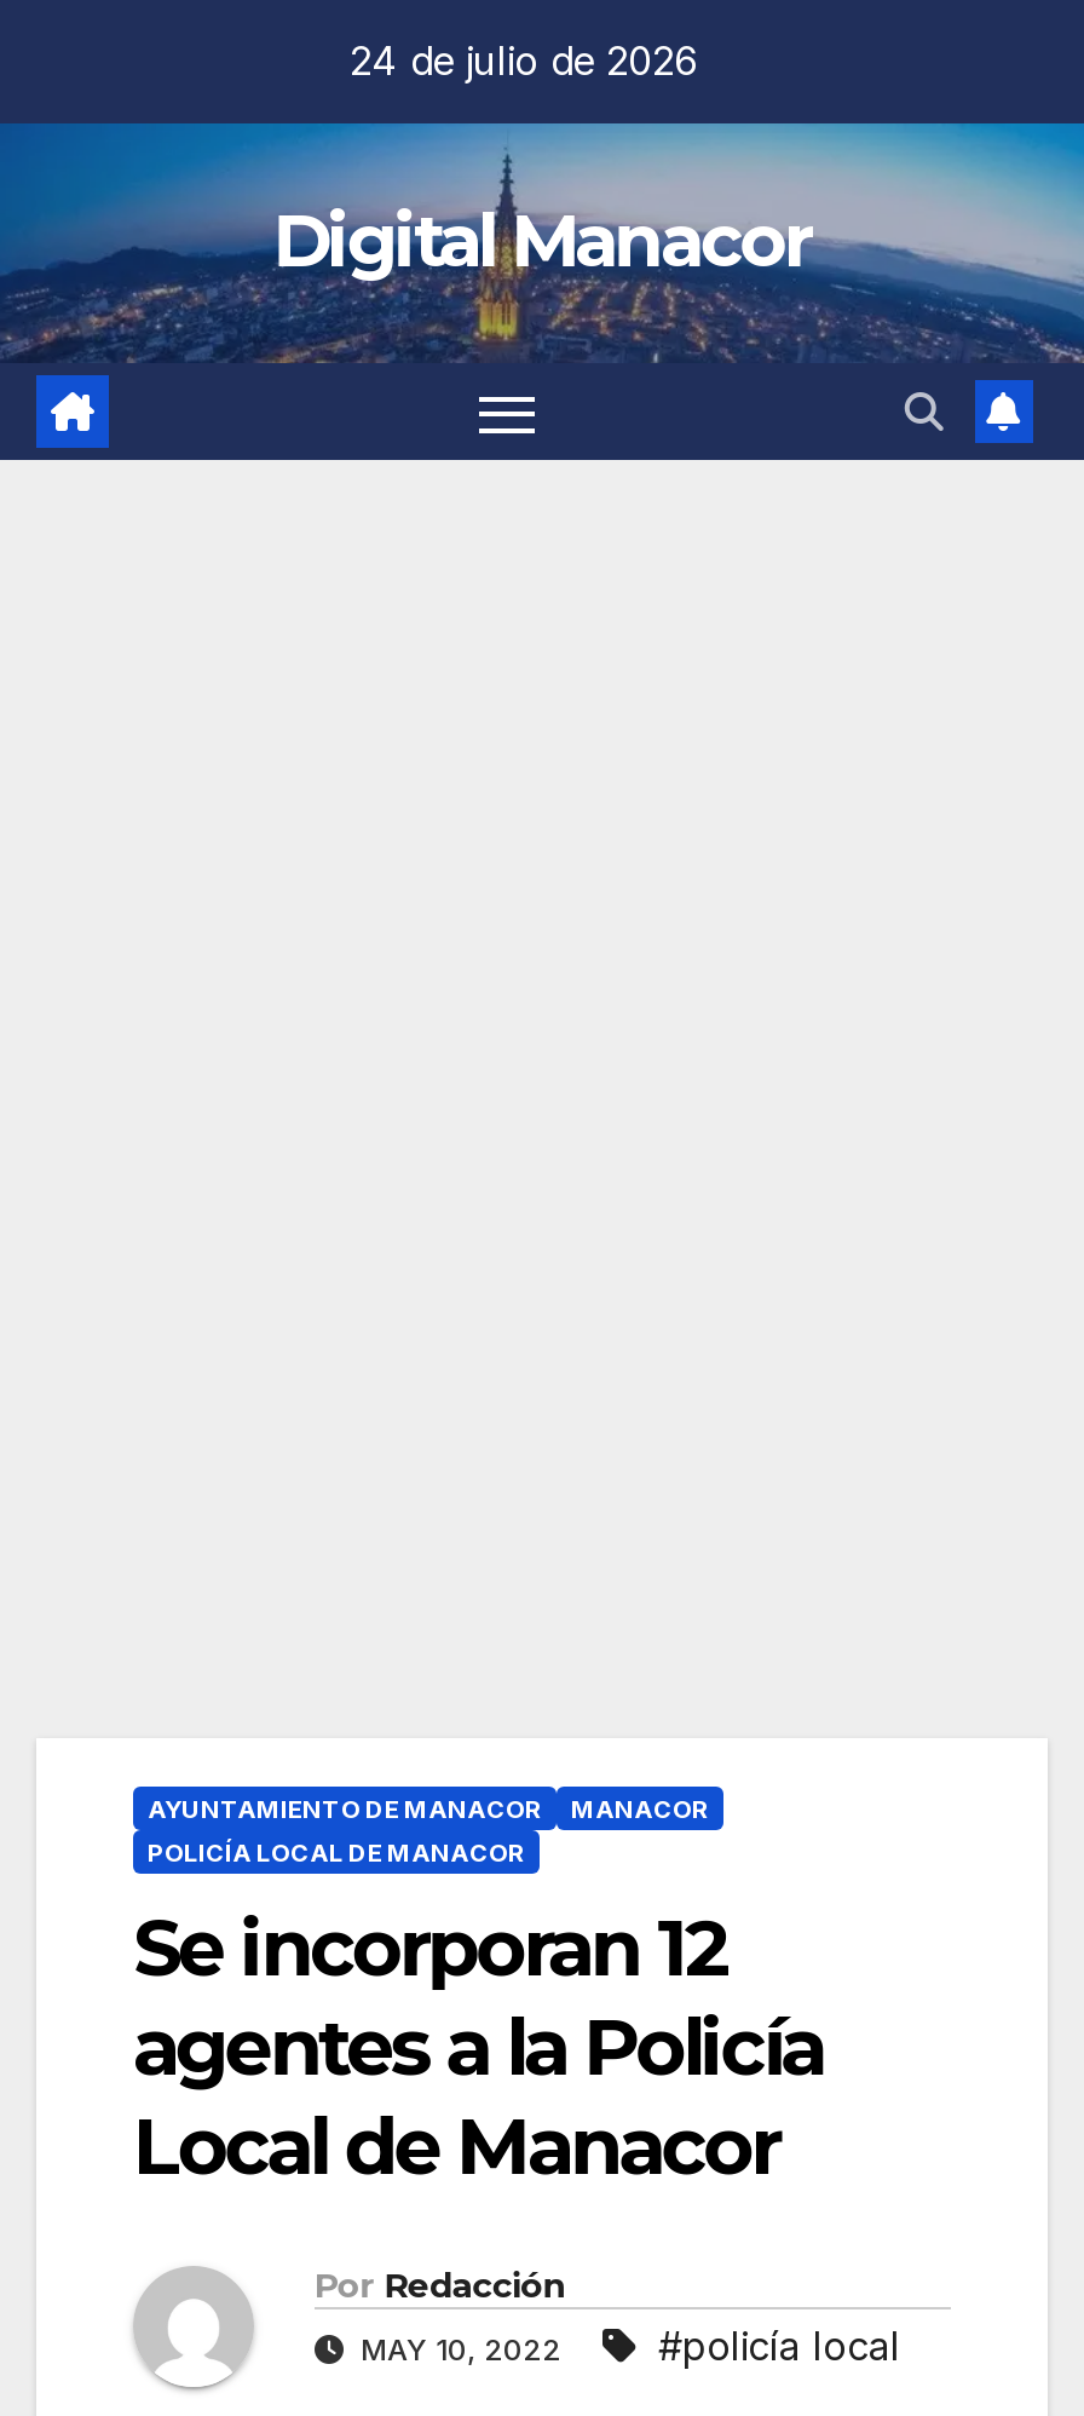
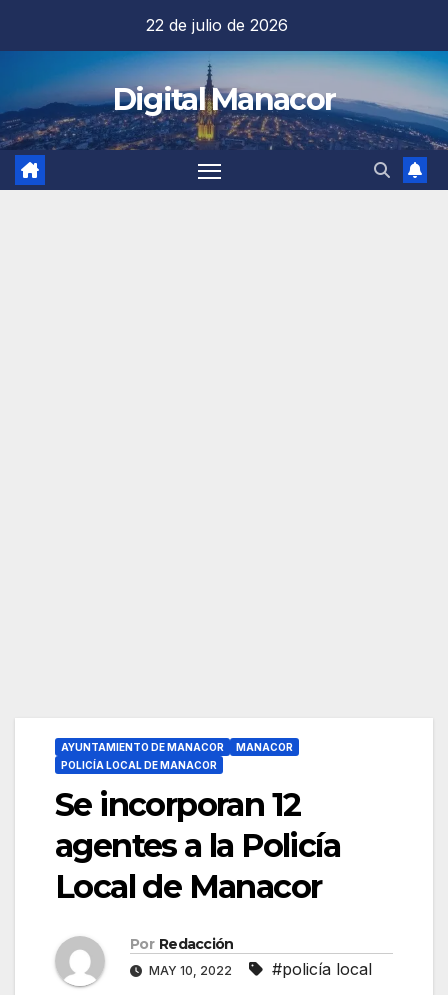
- 24 de julio de 2026
+ 22 de julio de 2026
